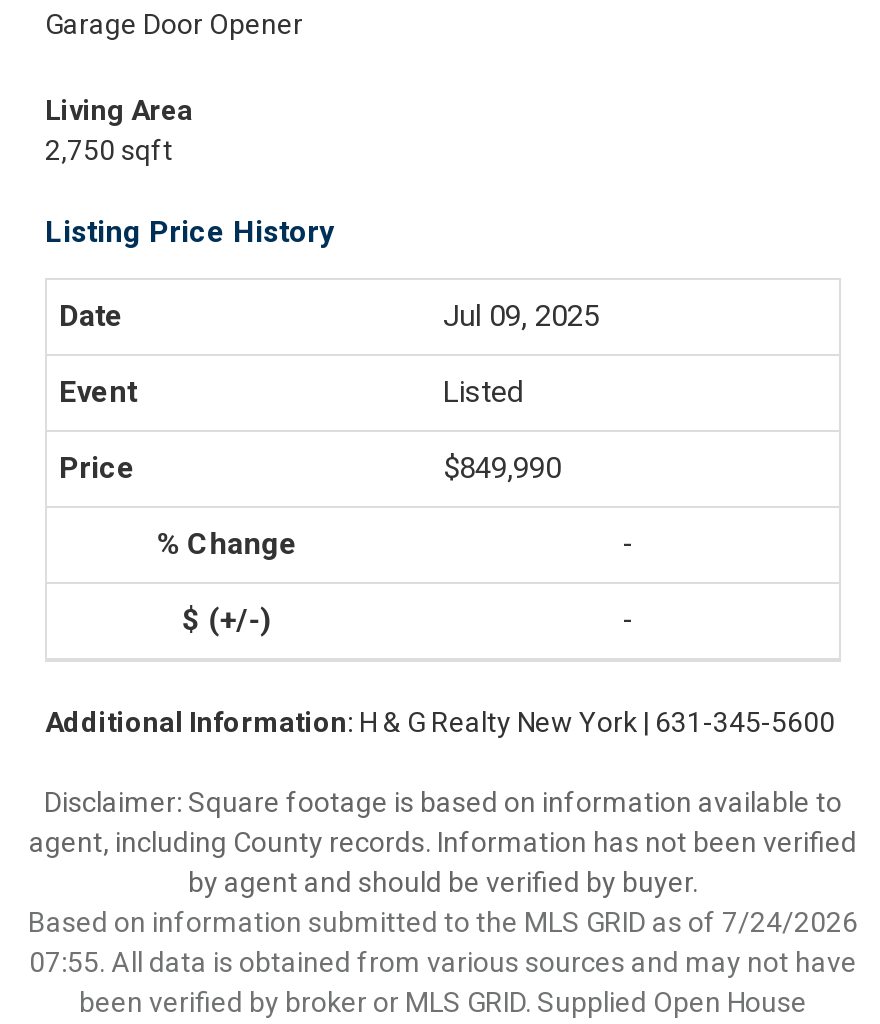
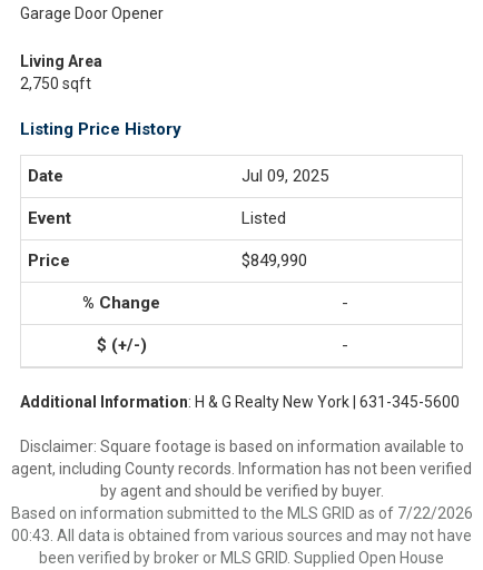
- Based on information submitted to the MLS GRID as of 7/24/2026
+ Based on information submitted to the MLS GRID as of 7/22/2026

- 07:55. All data is obtained from various sources and may not have
+ 00:43. All data is obtained from various sources and may not have
